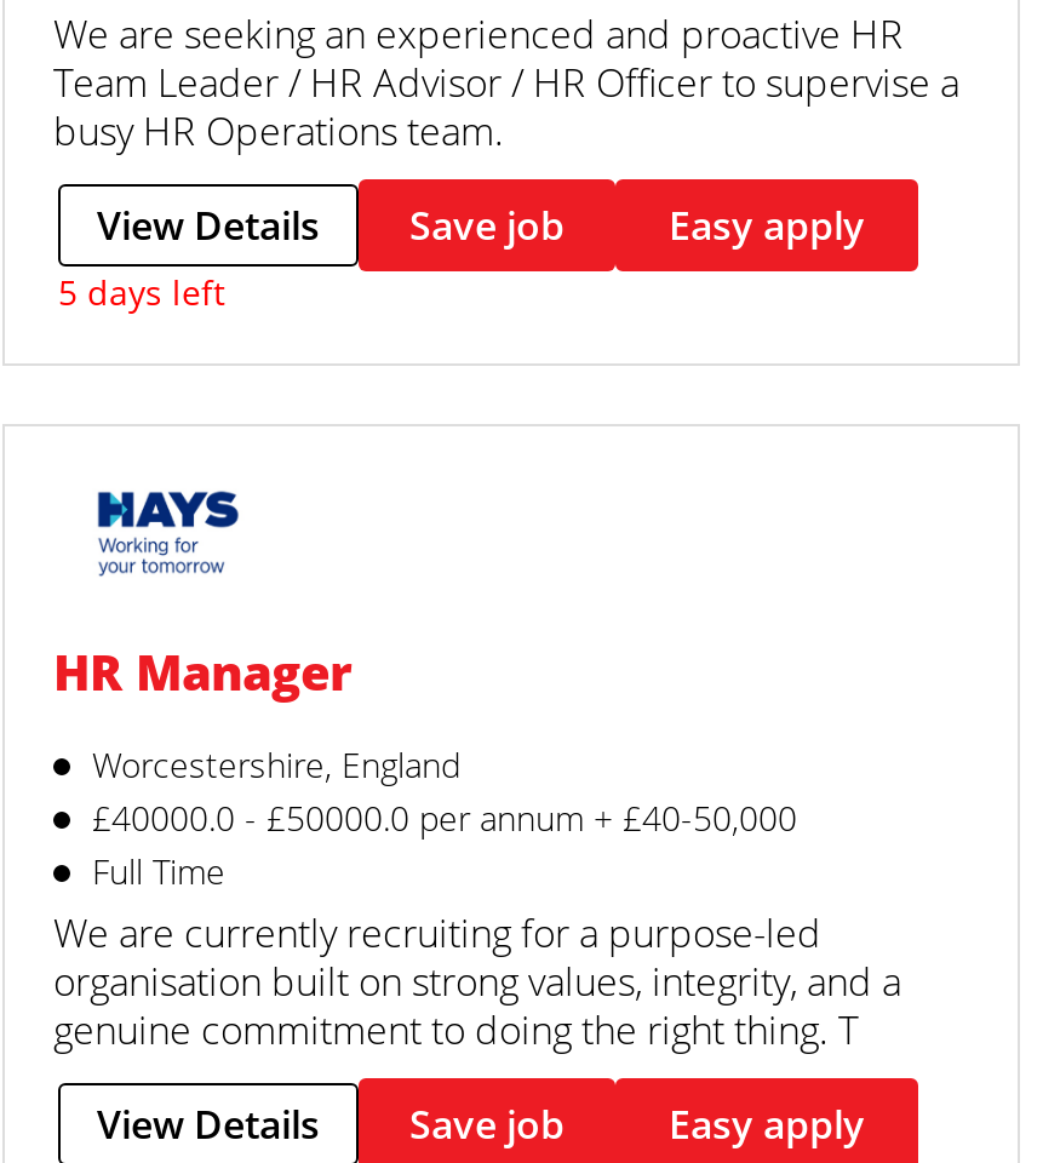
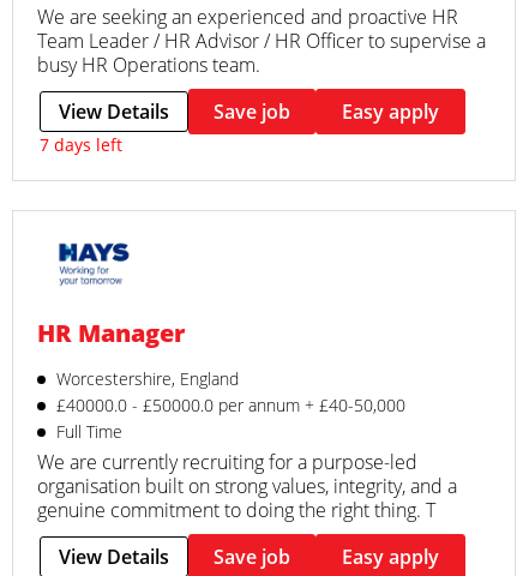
- 5 days left
+ 7 days left
